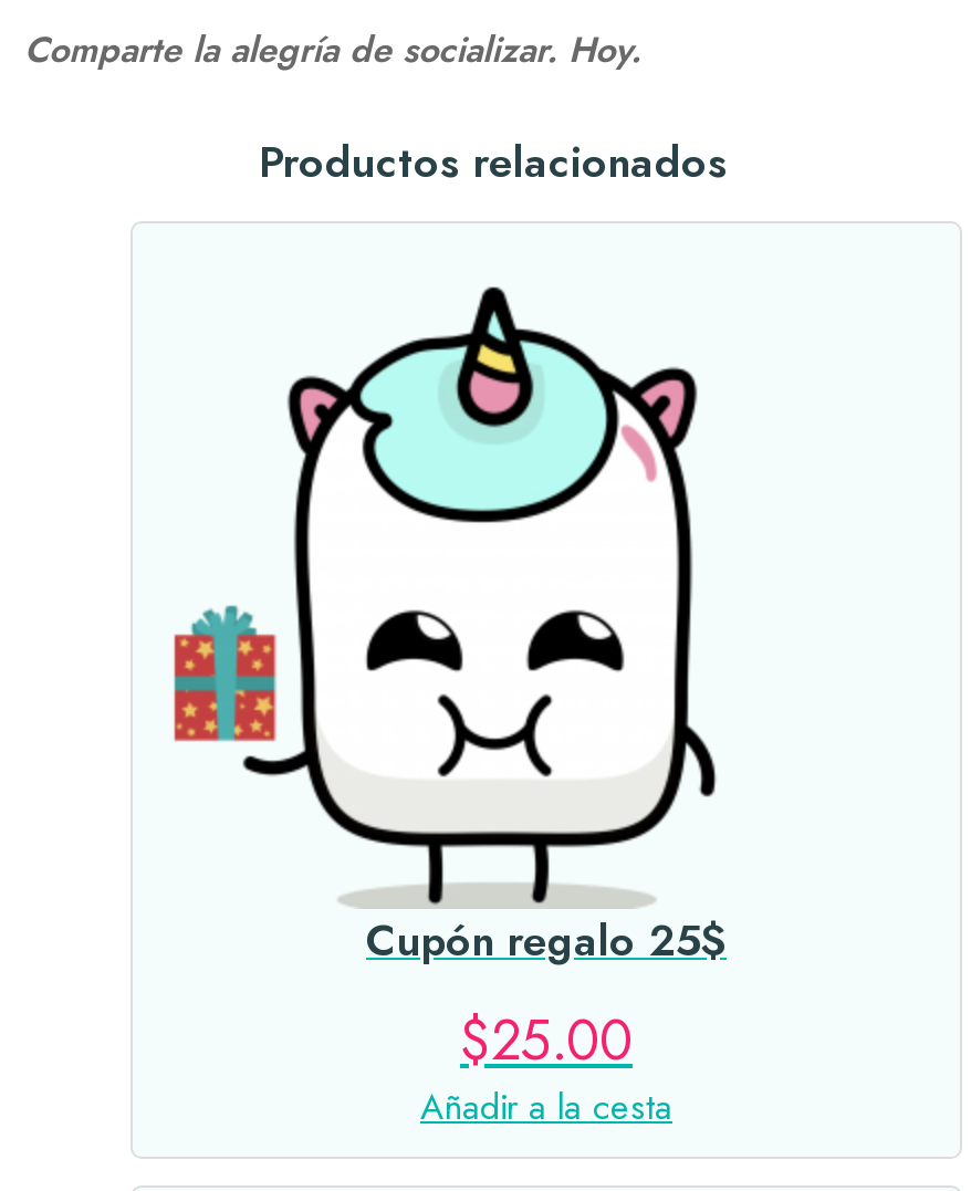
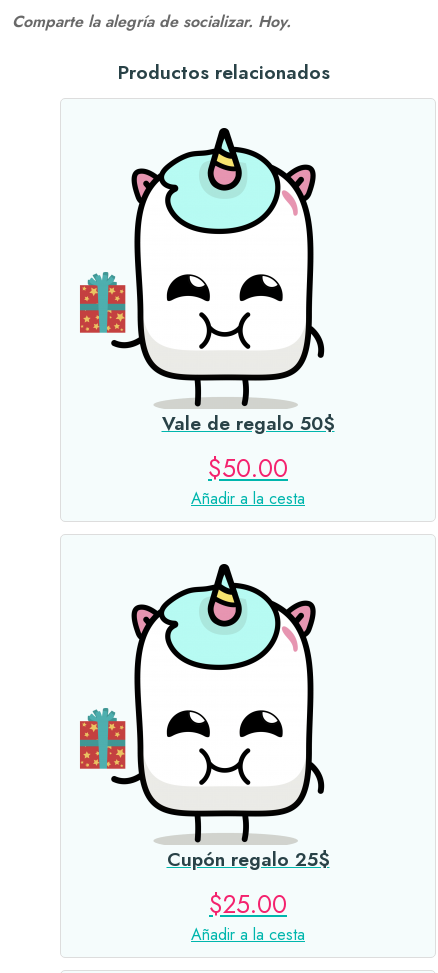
+ Vale de regalo 50$
+ $50.00
+ Añadir a la cesta
